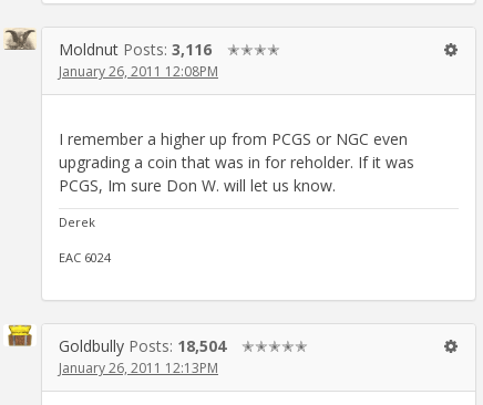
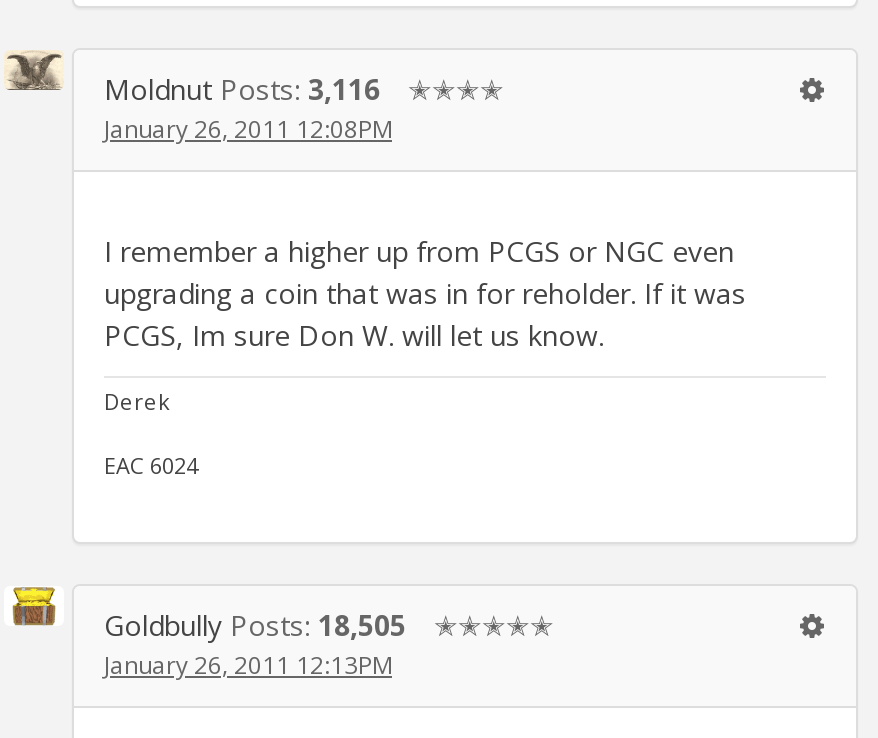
- Goldbully Posts: 18,504
+ Goldbully Posts: 18,505
